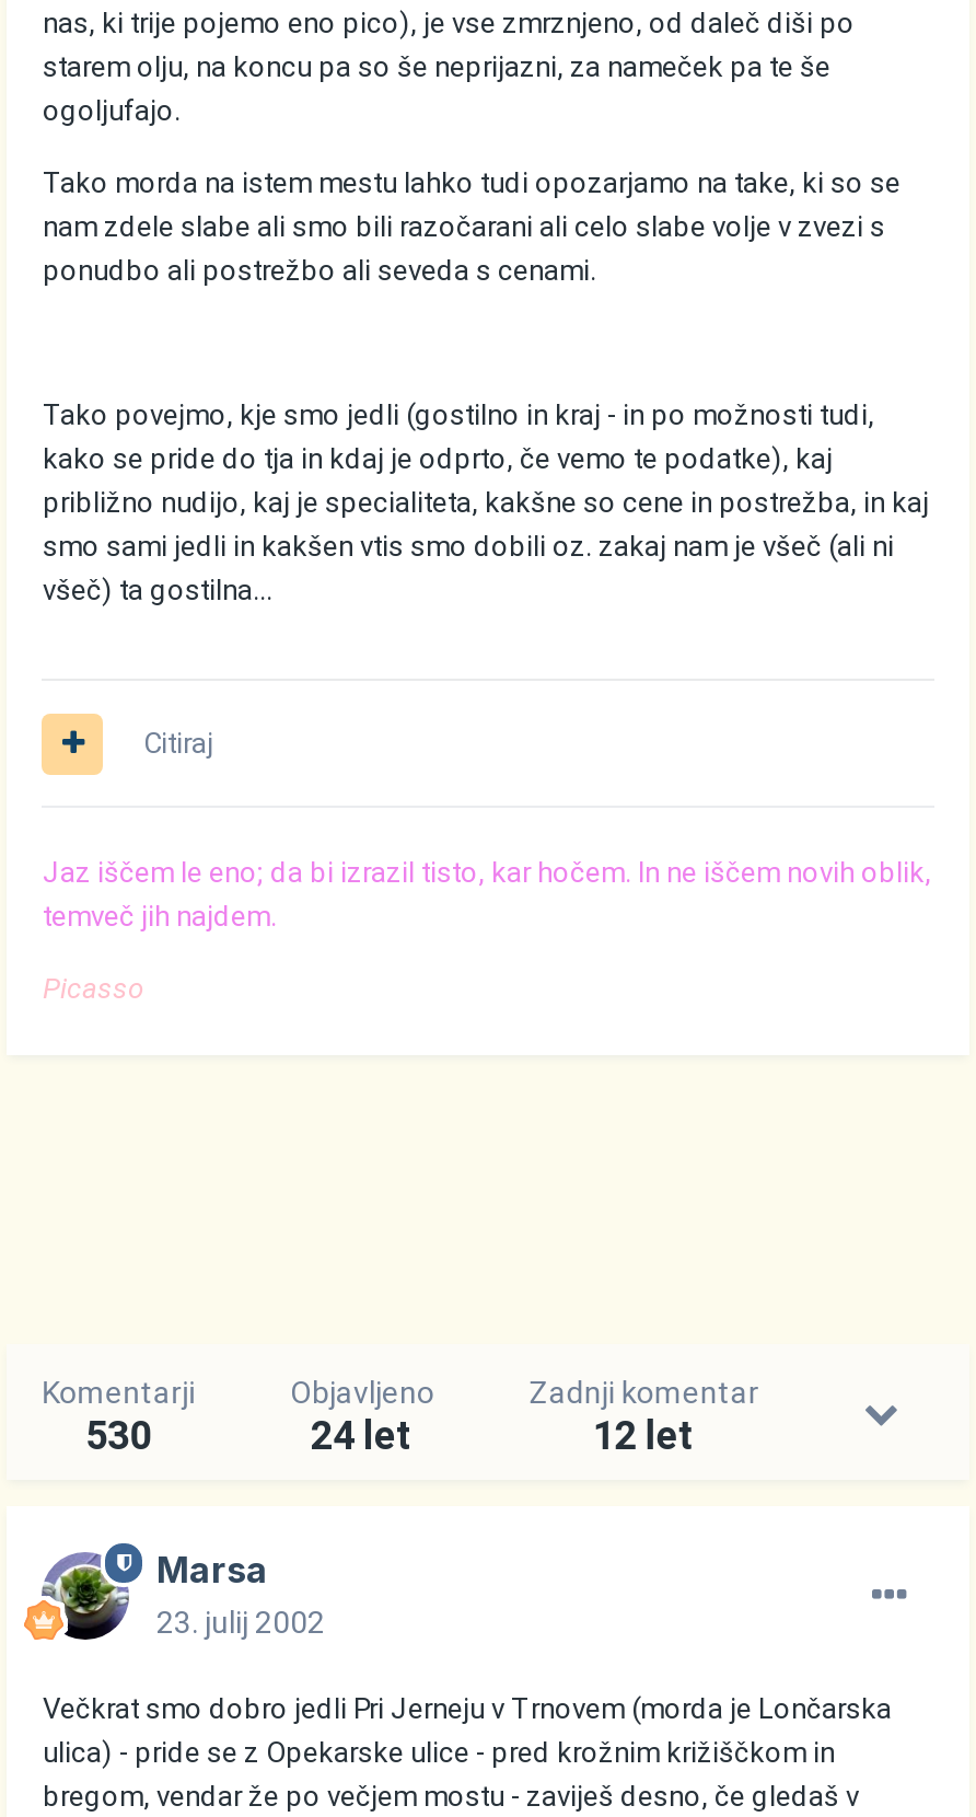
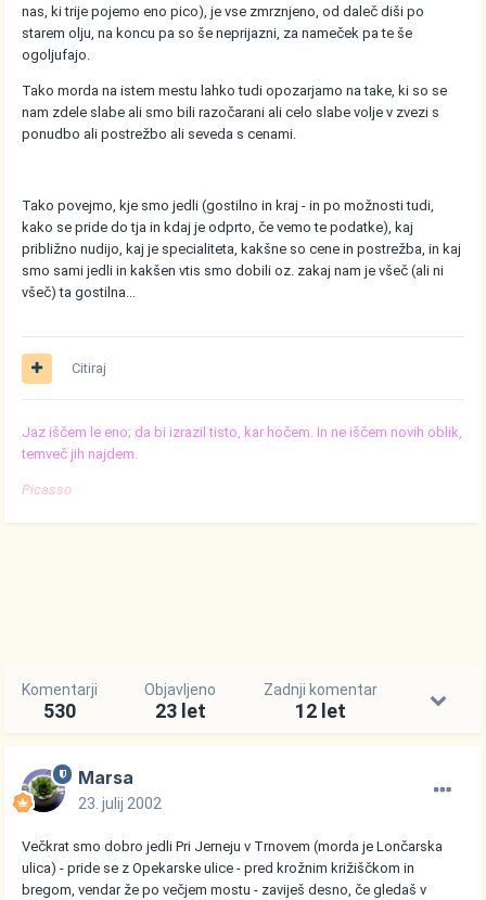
- 24 let
+ 23 let
